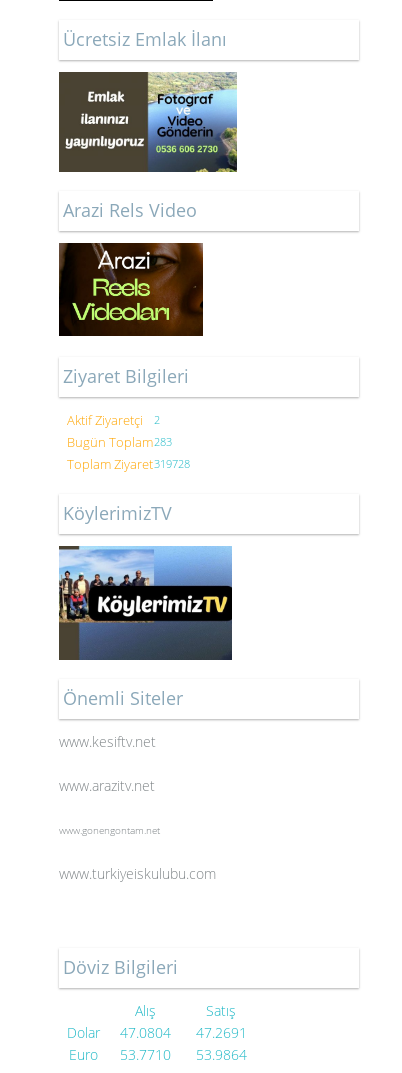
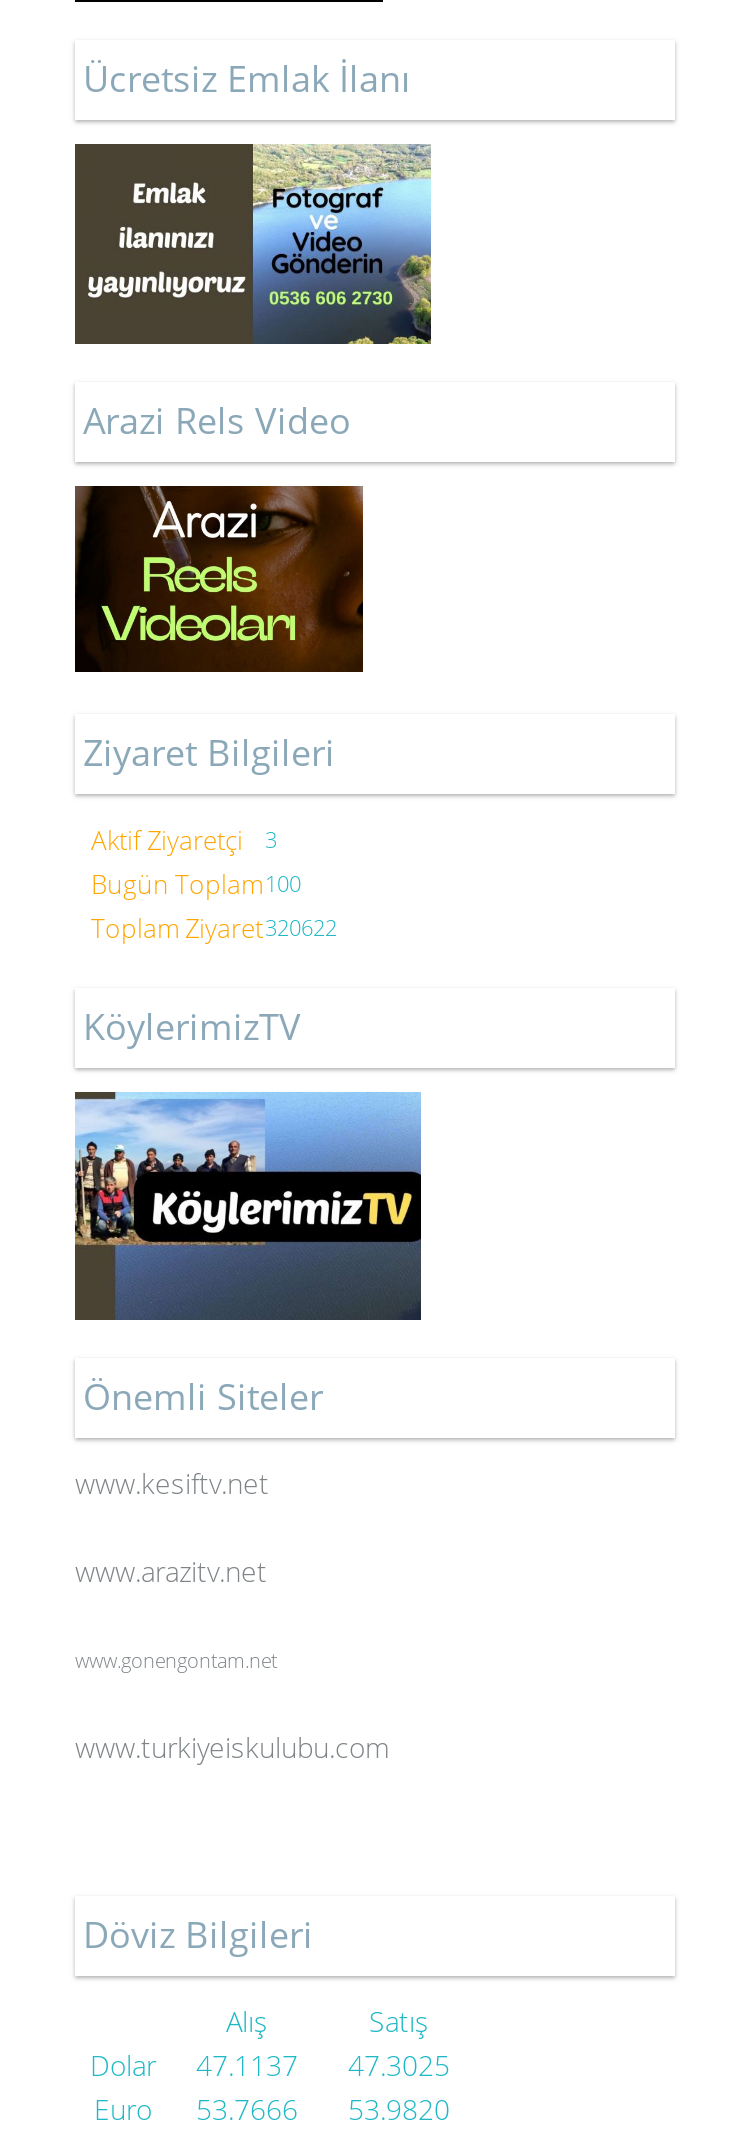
- Aktif Ziyaretçi 2
+ Aktif Ziyaretçi 3

- Bugün Toplam283
+ Bugün Toplam100

- Toplam Ziyaret319728
+ Toplam Ziyaret320622

- 47.0804
+ 47.1137

- 47.2691
+ 47.3025

- 53.7710
+ 53.7666

- 53.9864
+ 53.9820
